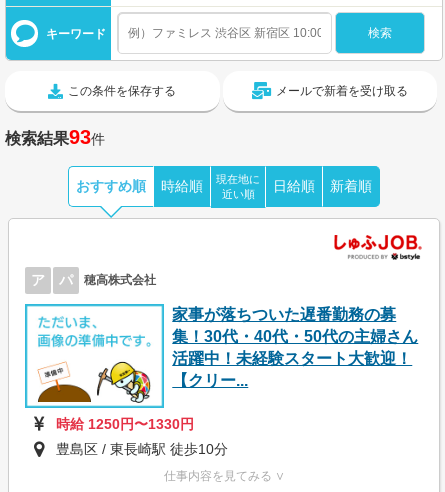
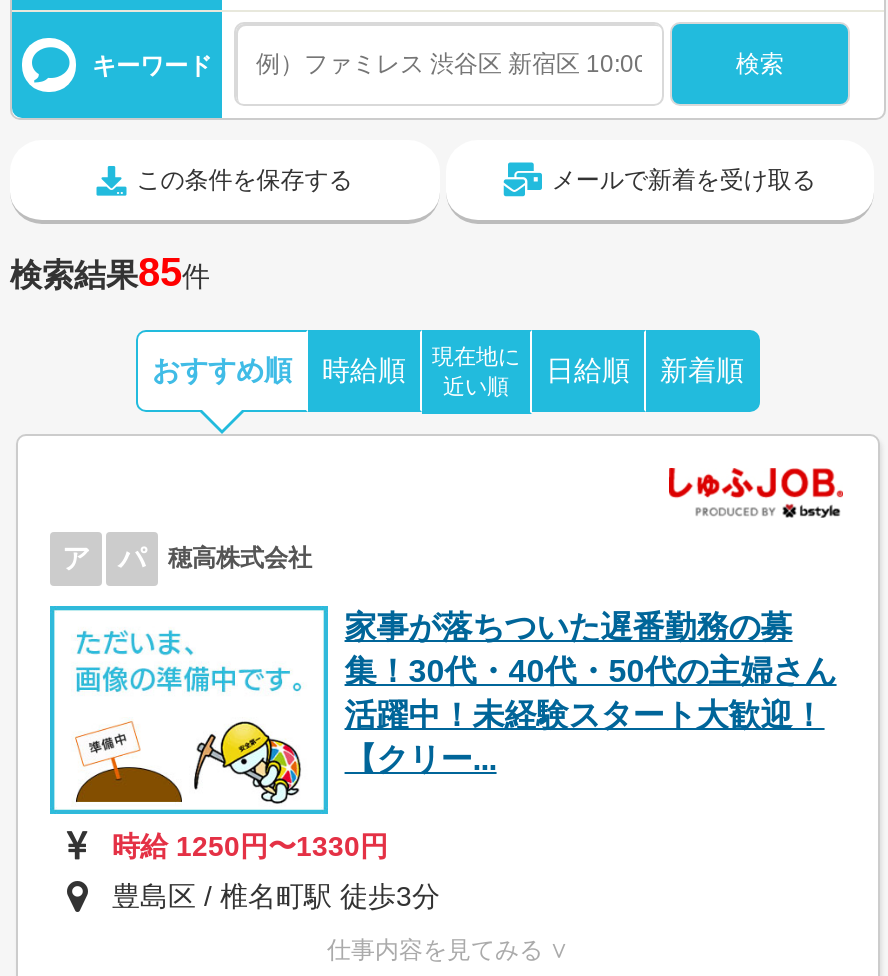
- 検索結果93件
+ 検索結果85件

- 豊島区 / 東長崎駅 徒歩10分
+ 豊島区 / 椎名町駅 徒歩3分
